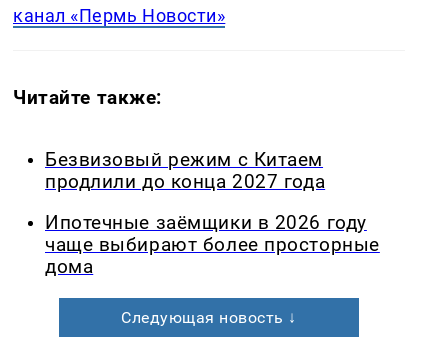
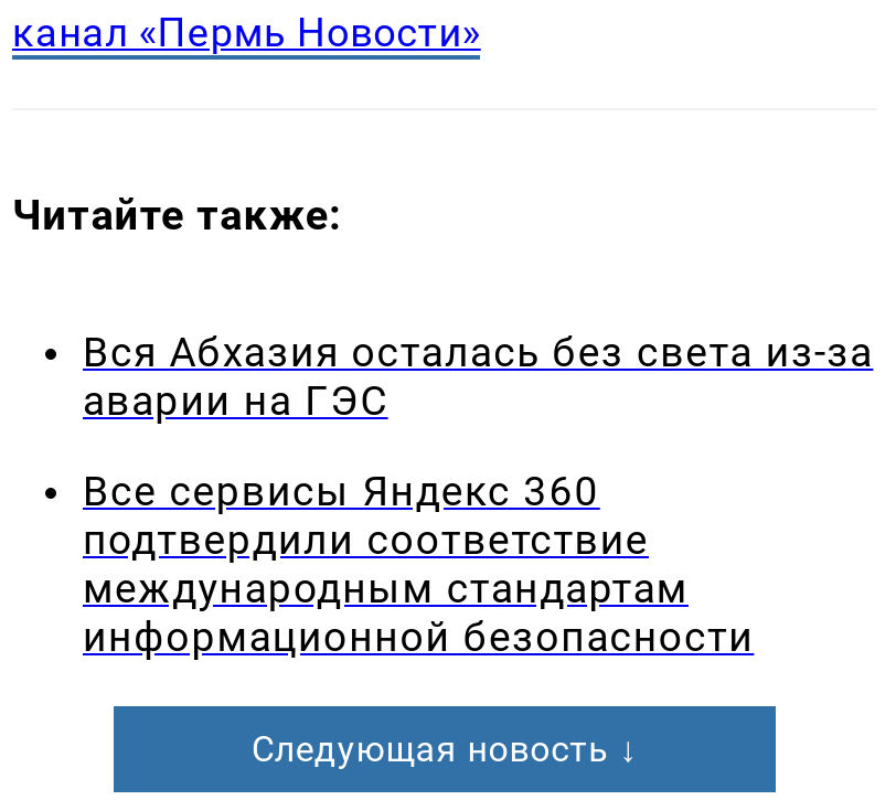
- Безвизовый режим с Китаем
- продлили до конца 2027 года
+ Вся Абхазия осталась без света из-за
+ аварии на ГЭС

- Ипотечные заёмщики в 2026 году
- чаще выбирают более просторные
- дома
+ Все сервисы Яндекс 360
+ подтвердили соответствие
+ международным стандартам
+ информационной безопасности
